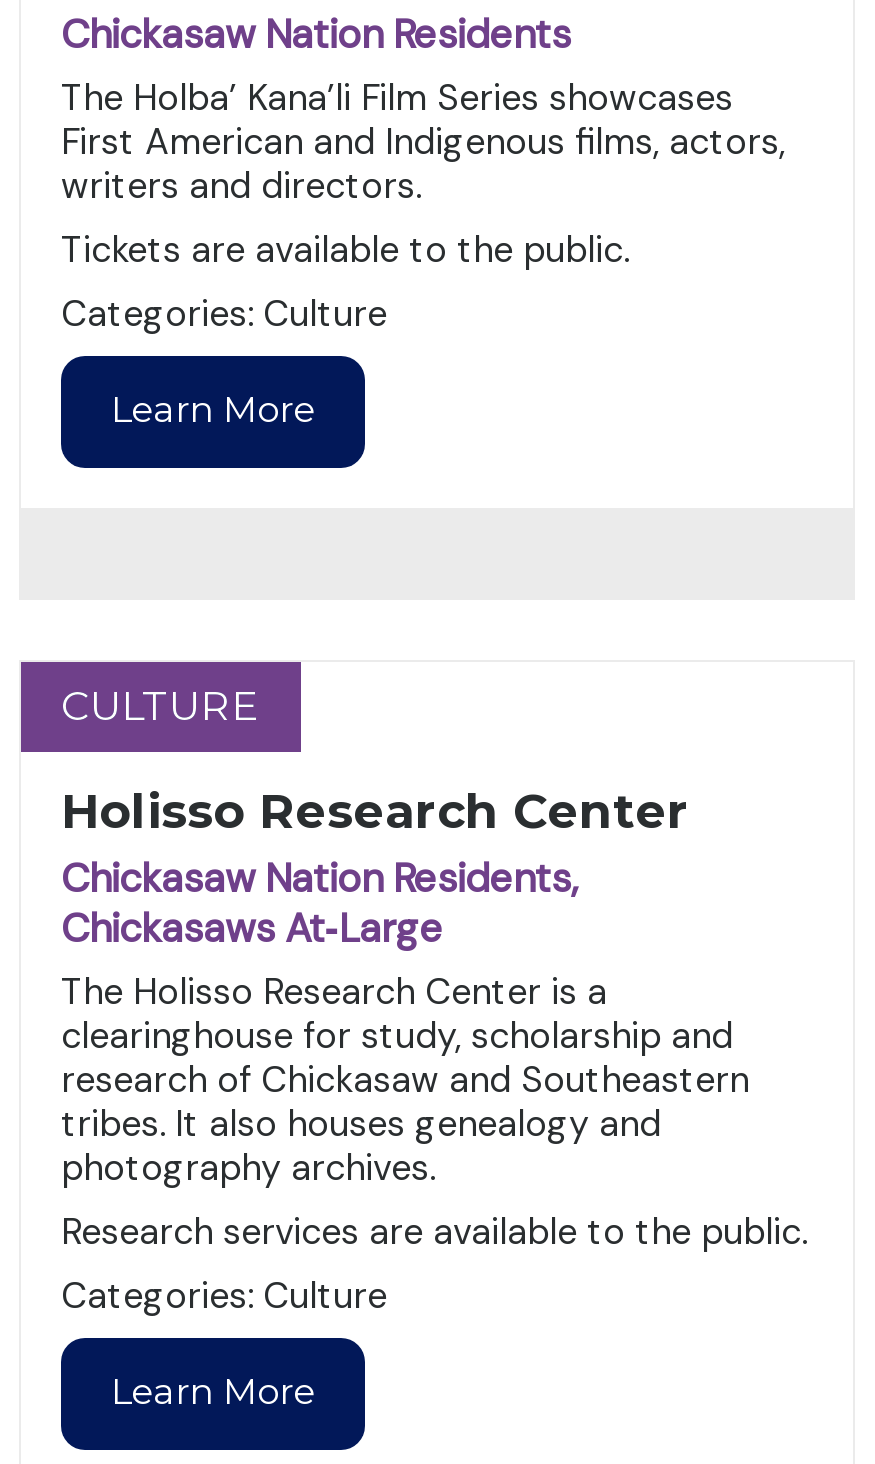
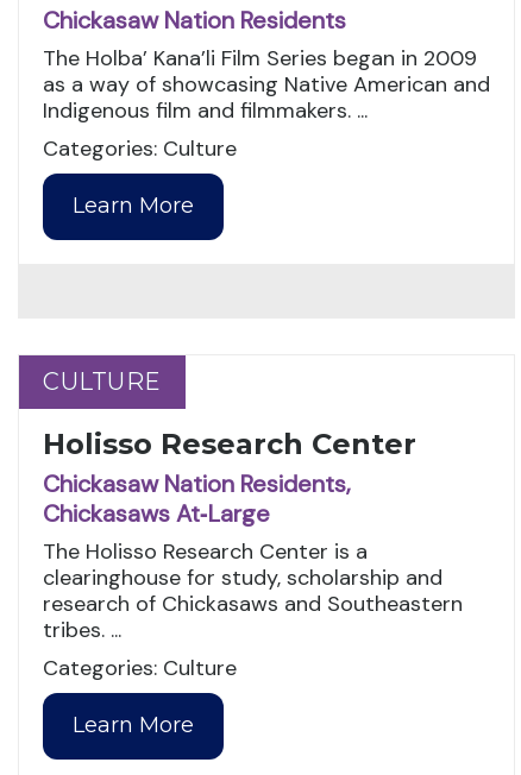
- The Holba’ Kana’li Film Series showcases
- First American and Indigenous films, actors,
- writers and directors.
- Tickets are available to the public.
+ The Holba’ Kana’li Film Series began in 2009
+ as a way of showcasing Native American and
+ Indigenous film and filmmakers. ...

- research of Chickasaw and Southeastern
- tribes. It also houses genealogy and
- photography archives.
- Research services are available to the public.
+ research of Chickasaws and Southeastern
+ tribes. ...
